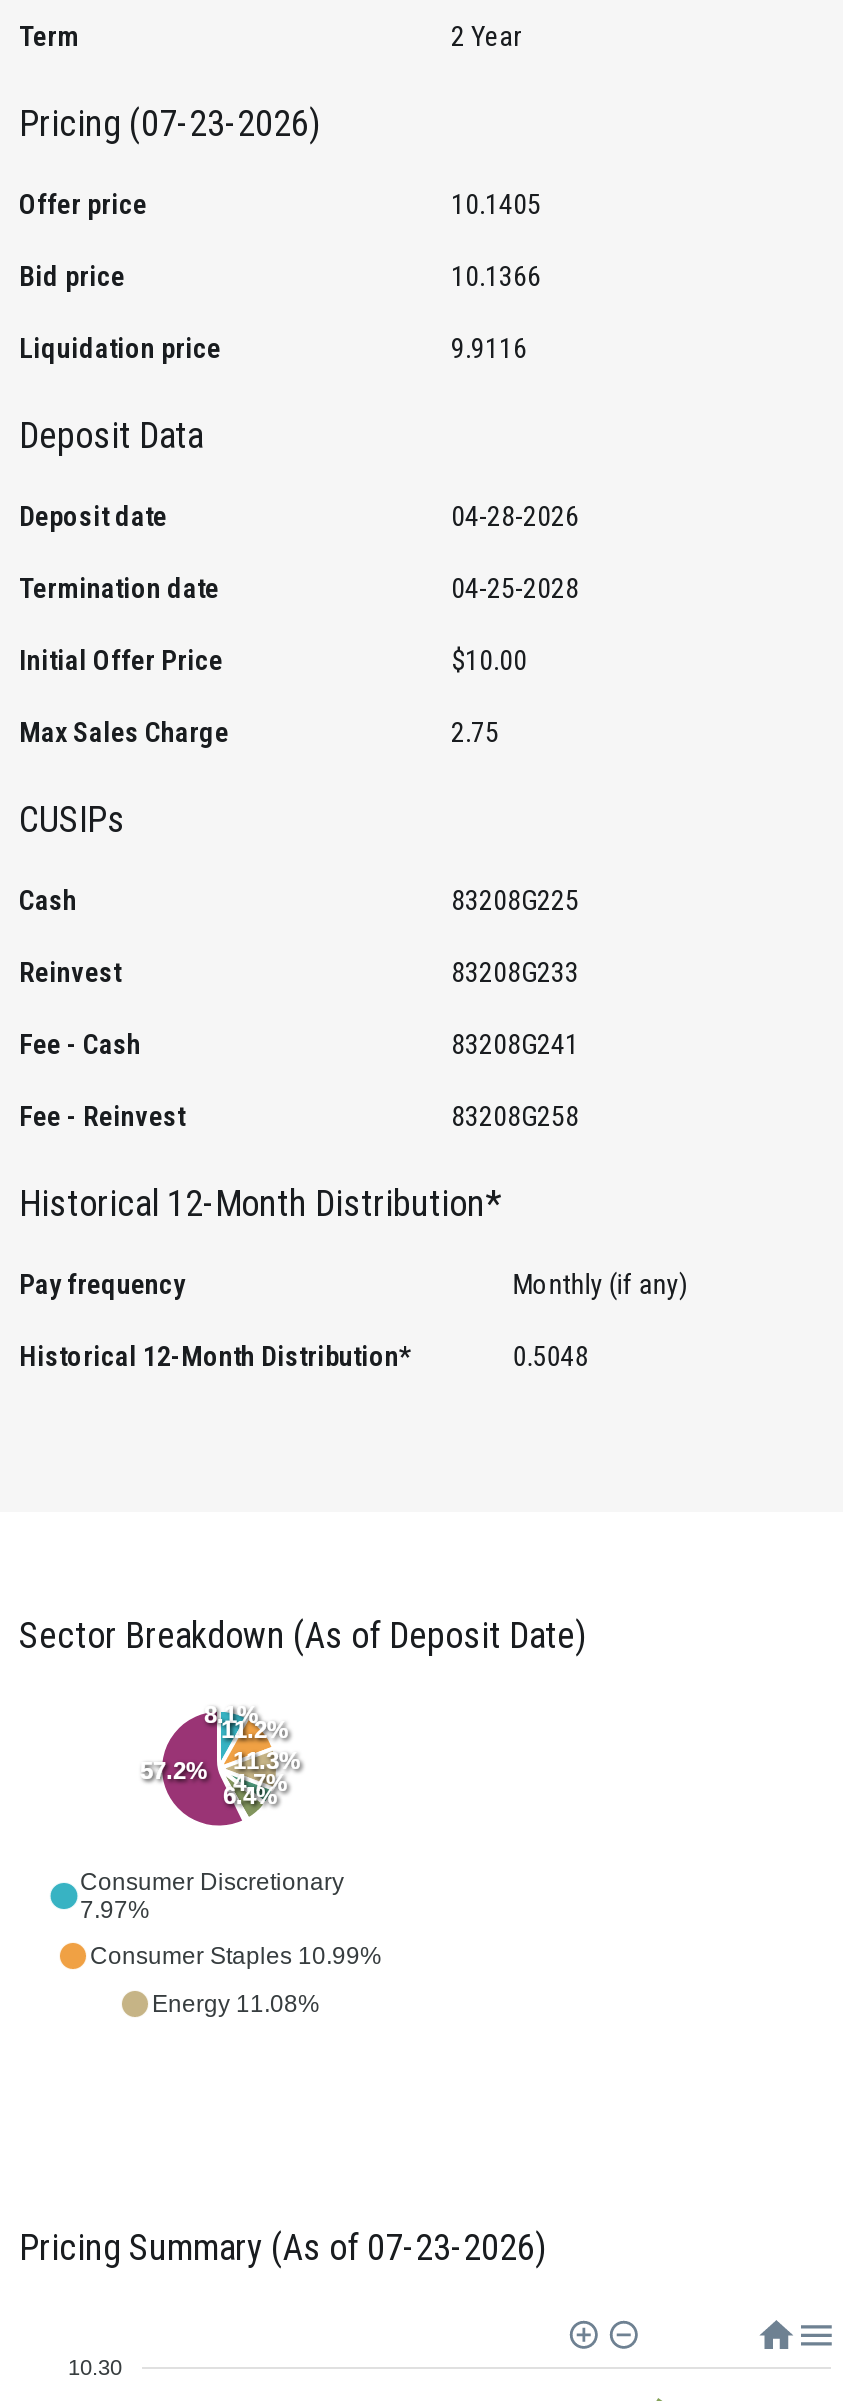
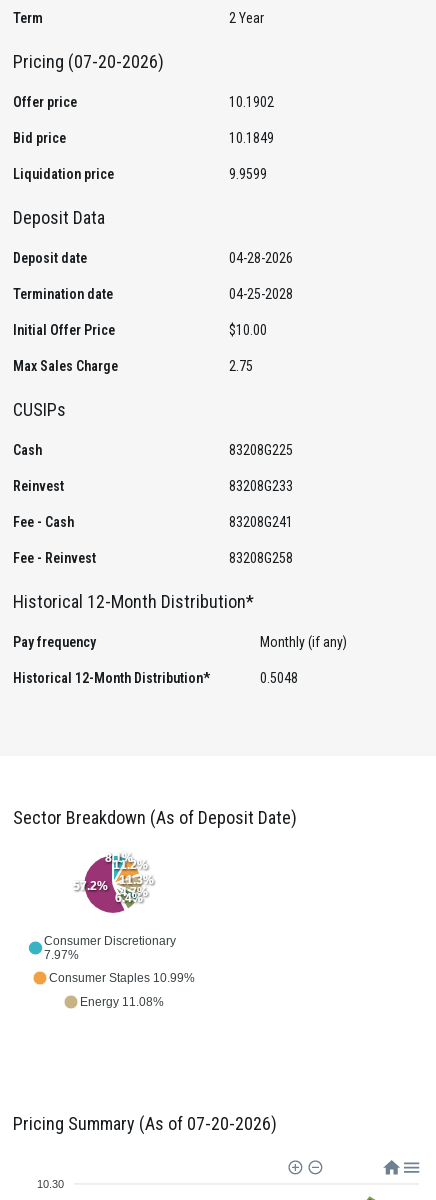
- Pricing (07-23-2026)
+ Pricing (07-20-2026)

- 10.1405
+ 10.1902

- 10.1366
+ 10.1849

- 9.9116
+ 9.9599

- Pricing Summary (As of 07-23-2026)
+ Pricing Summary (As of 07-20-2026)
